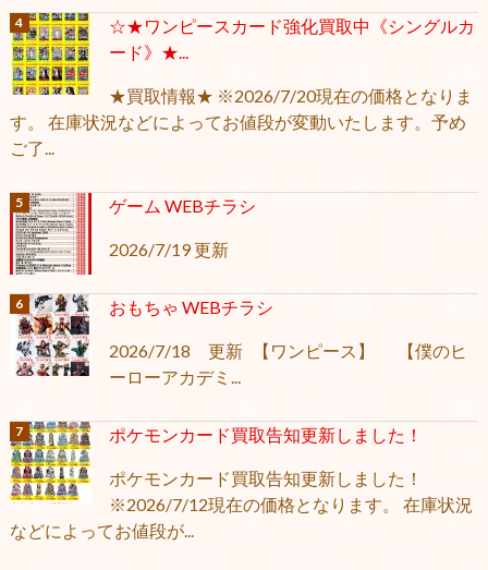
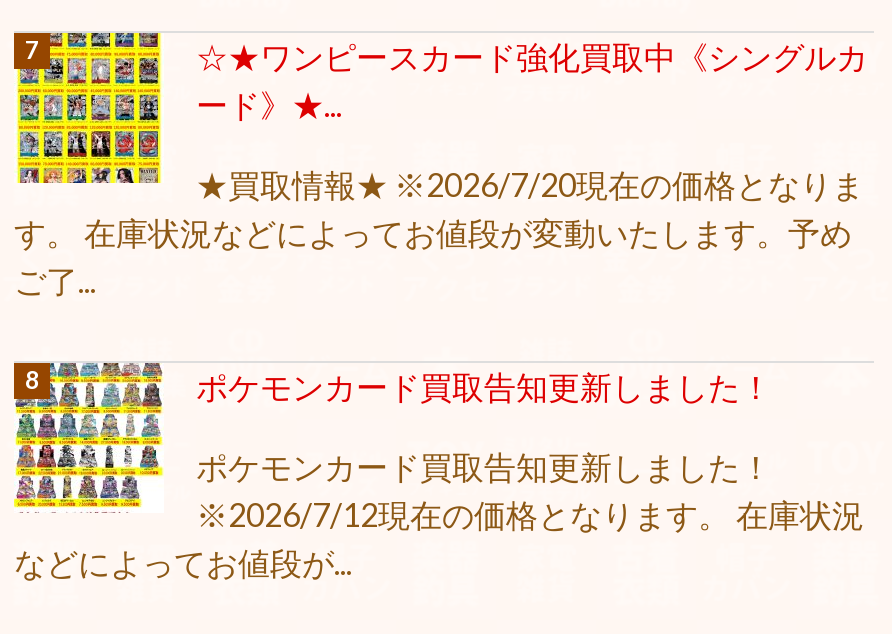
- [image]
- ゲーム WEBチラシ
- 2026/7/19 更新
- おもちゃ WEBチラシ
- 2026/7/18 更新 【ワンピース】 【僕のヒ
- ーローアカデミ...

- [image]
